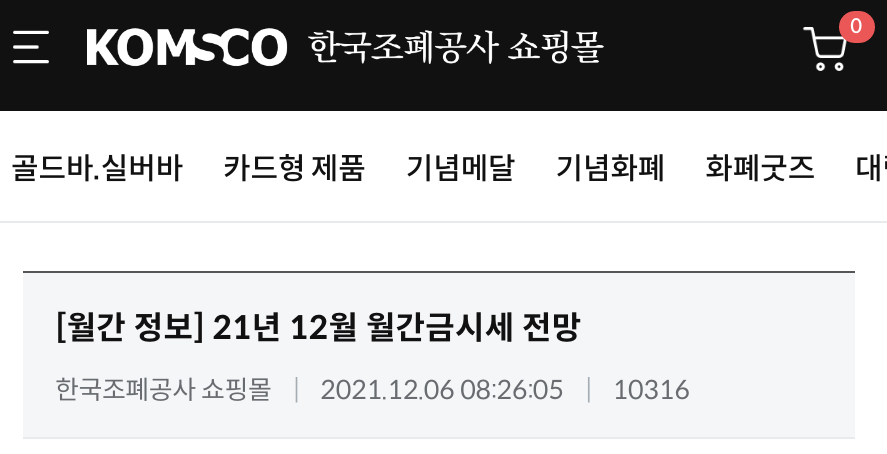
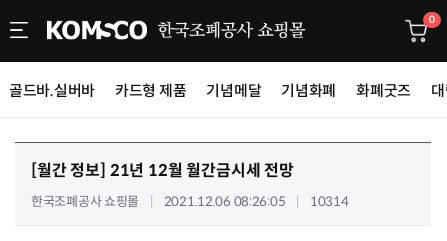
- 한국조폐공사 쇼핑몰 2021.12.06 08:26:05 10316
+ 한국조폐공사 쇼핑몰 2021.12.06 08:26:05 10314
